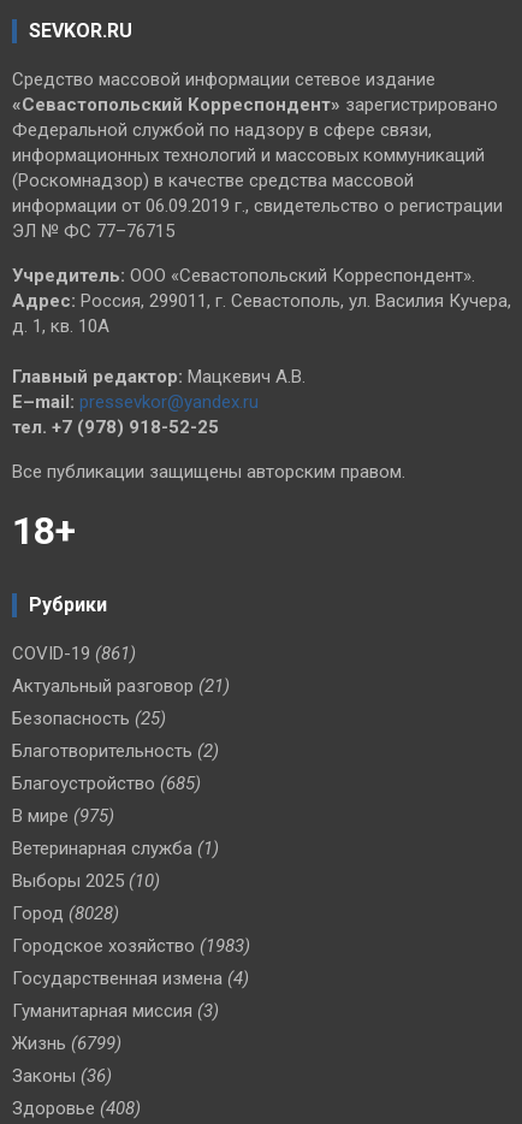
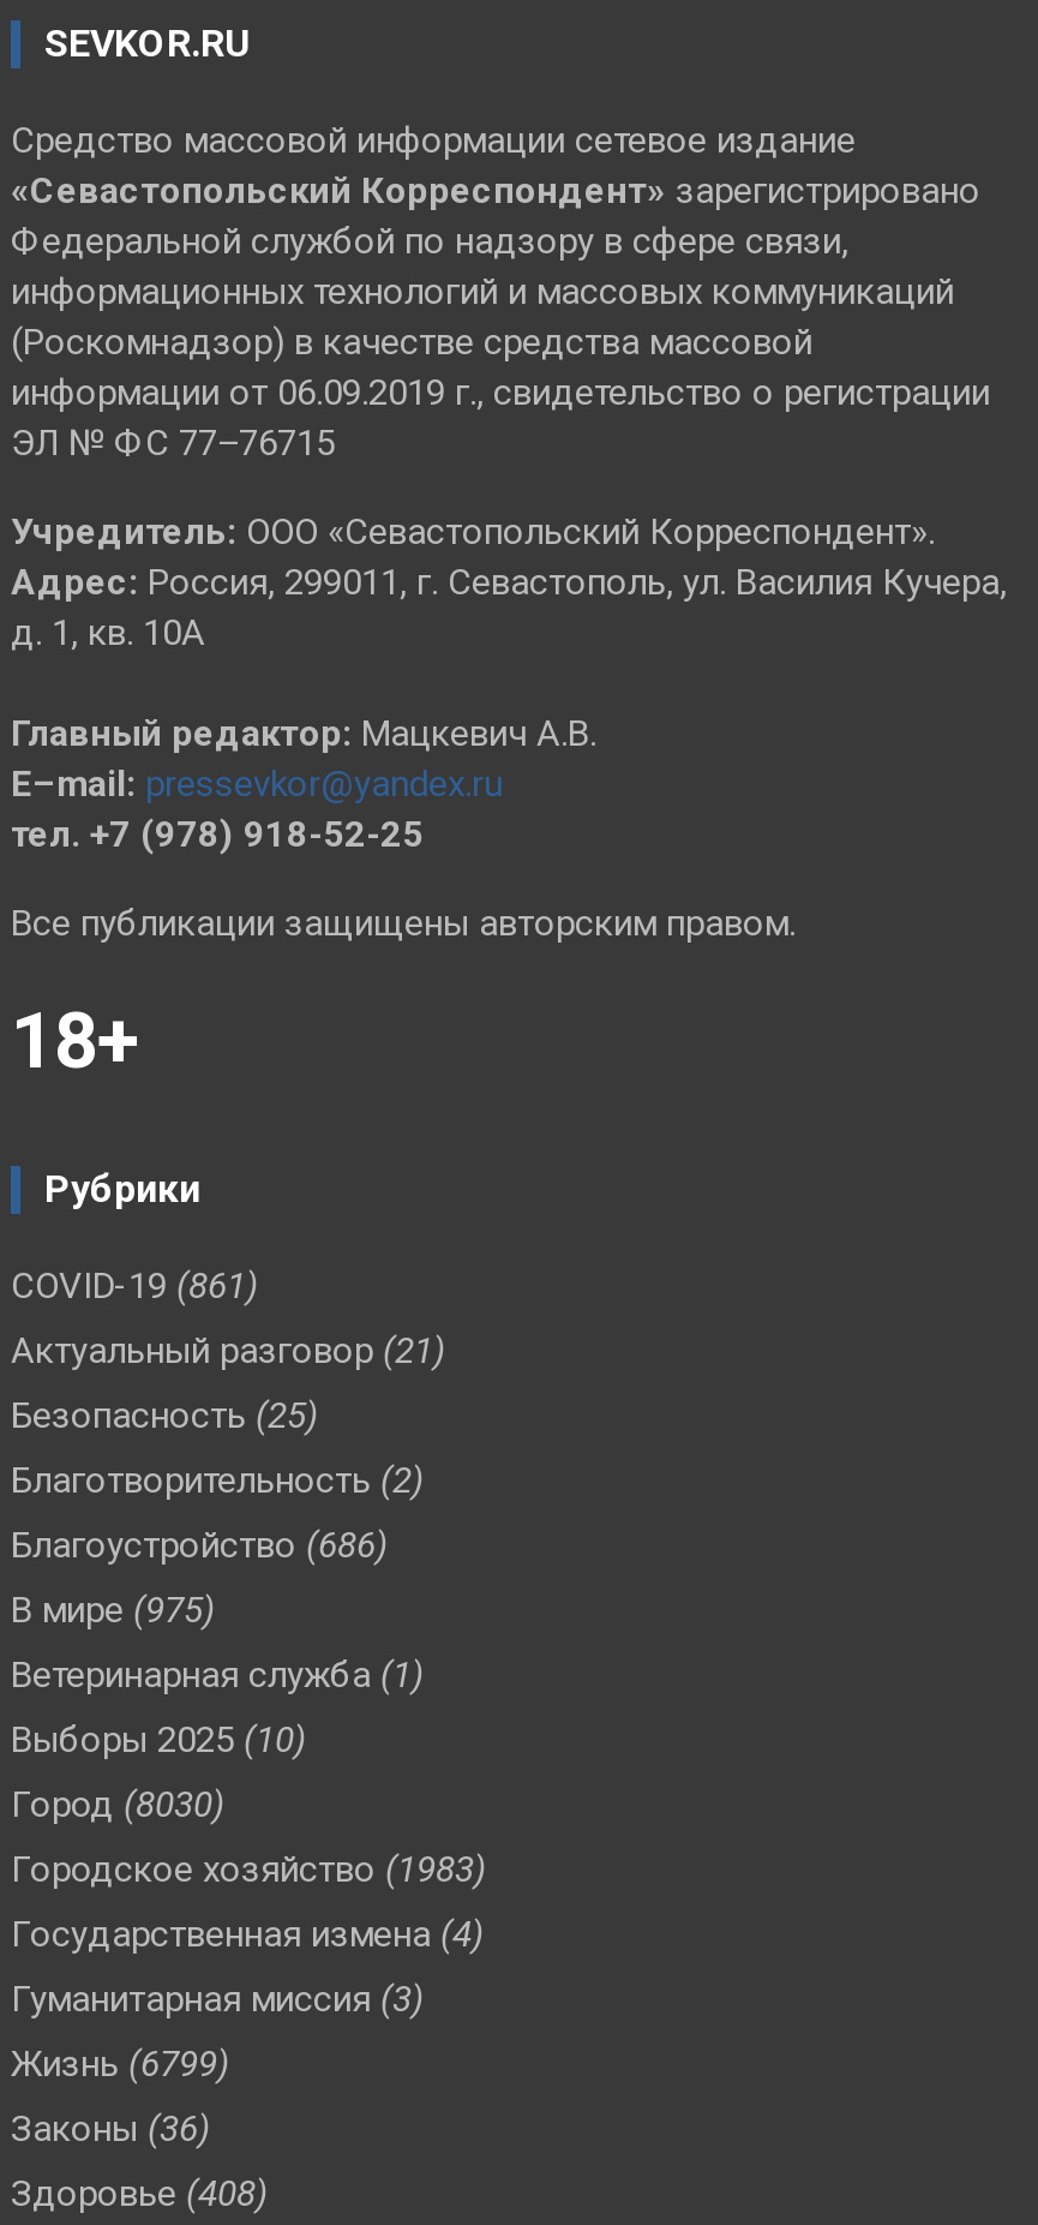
- Благоустройство (685)
+ Благоустройство (686)

- Город (8028)
+ Город (8030)
